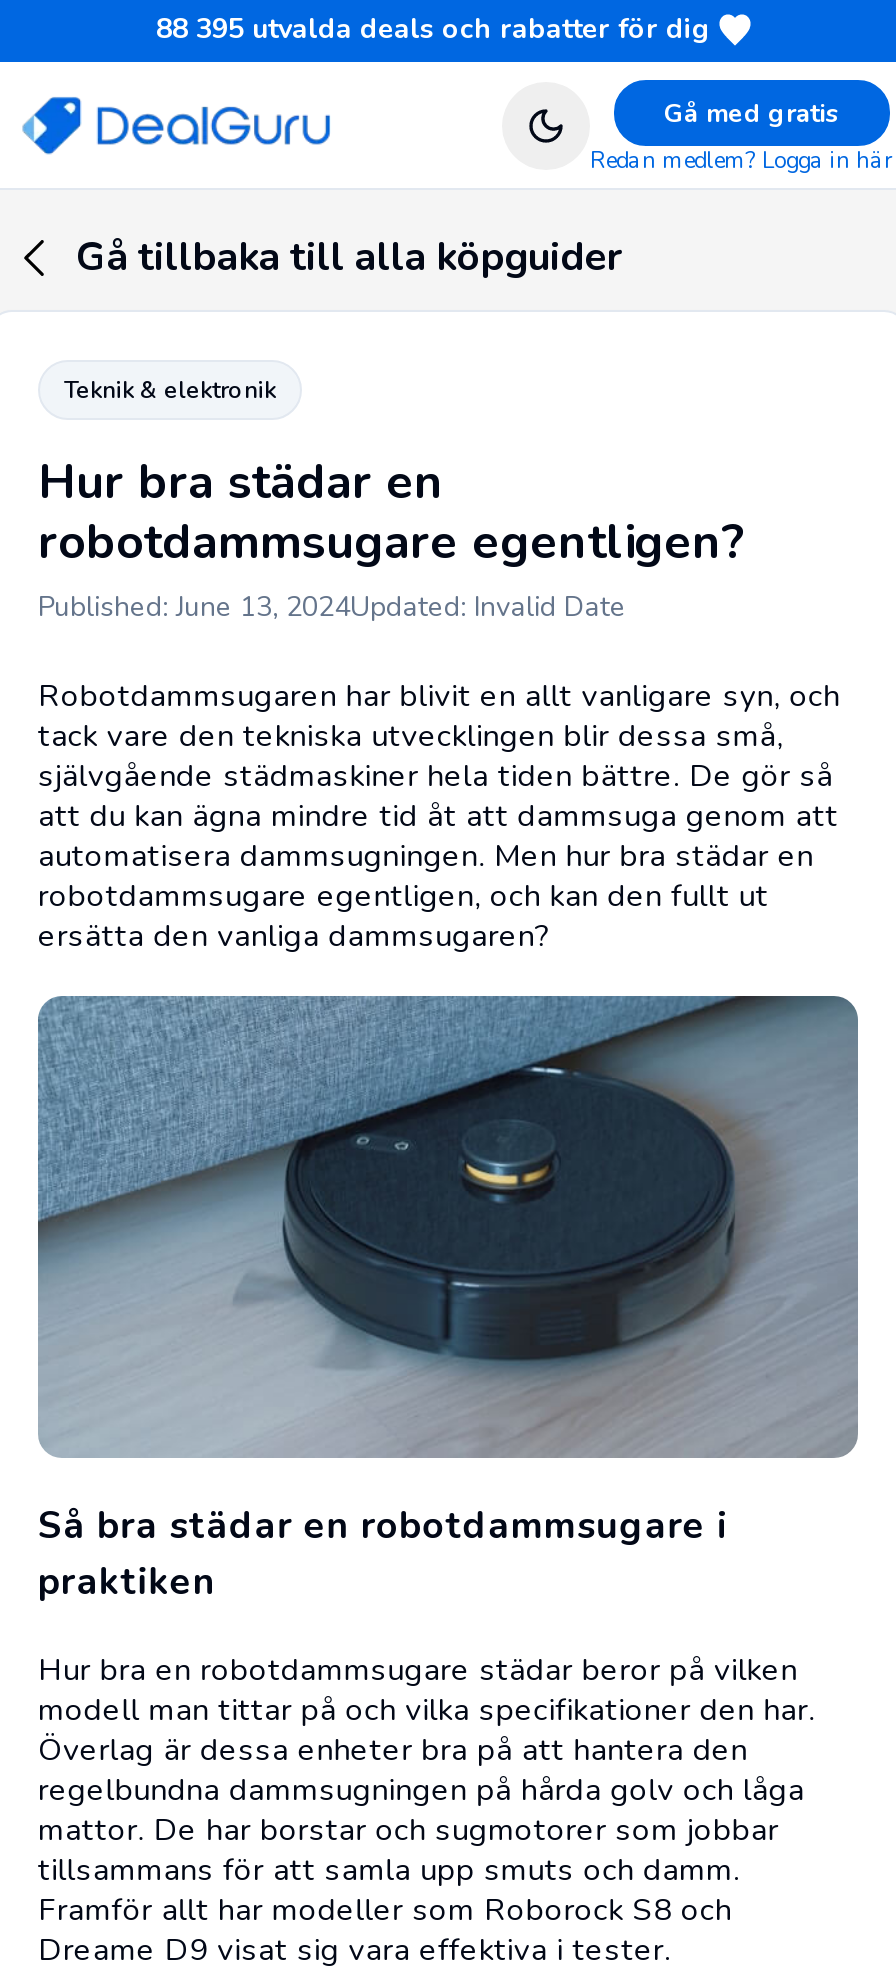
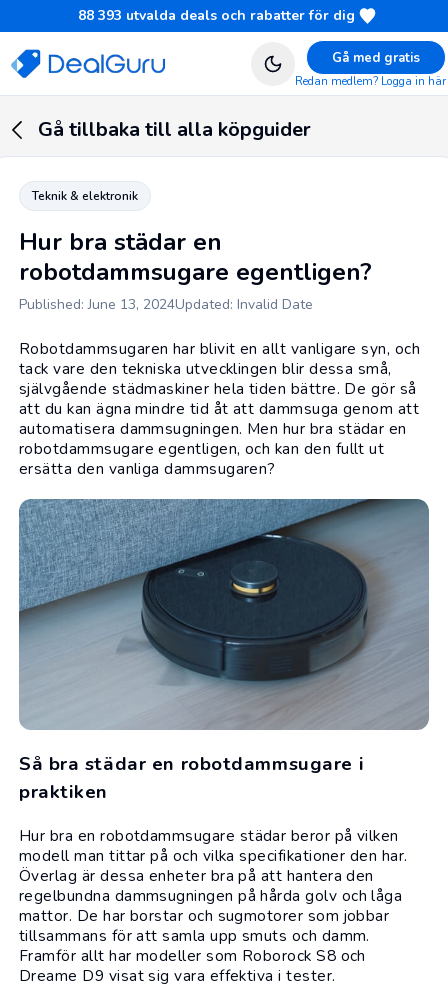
- 88 395 utvalda deals och rabatter för dig
+ 88 393 utvalda deals och rabatter för dig
